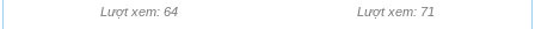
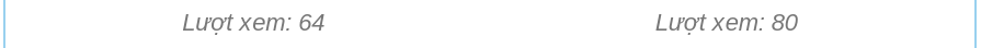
- Lượt xem: 71
+ Lượt xem: 80
